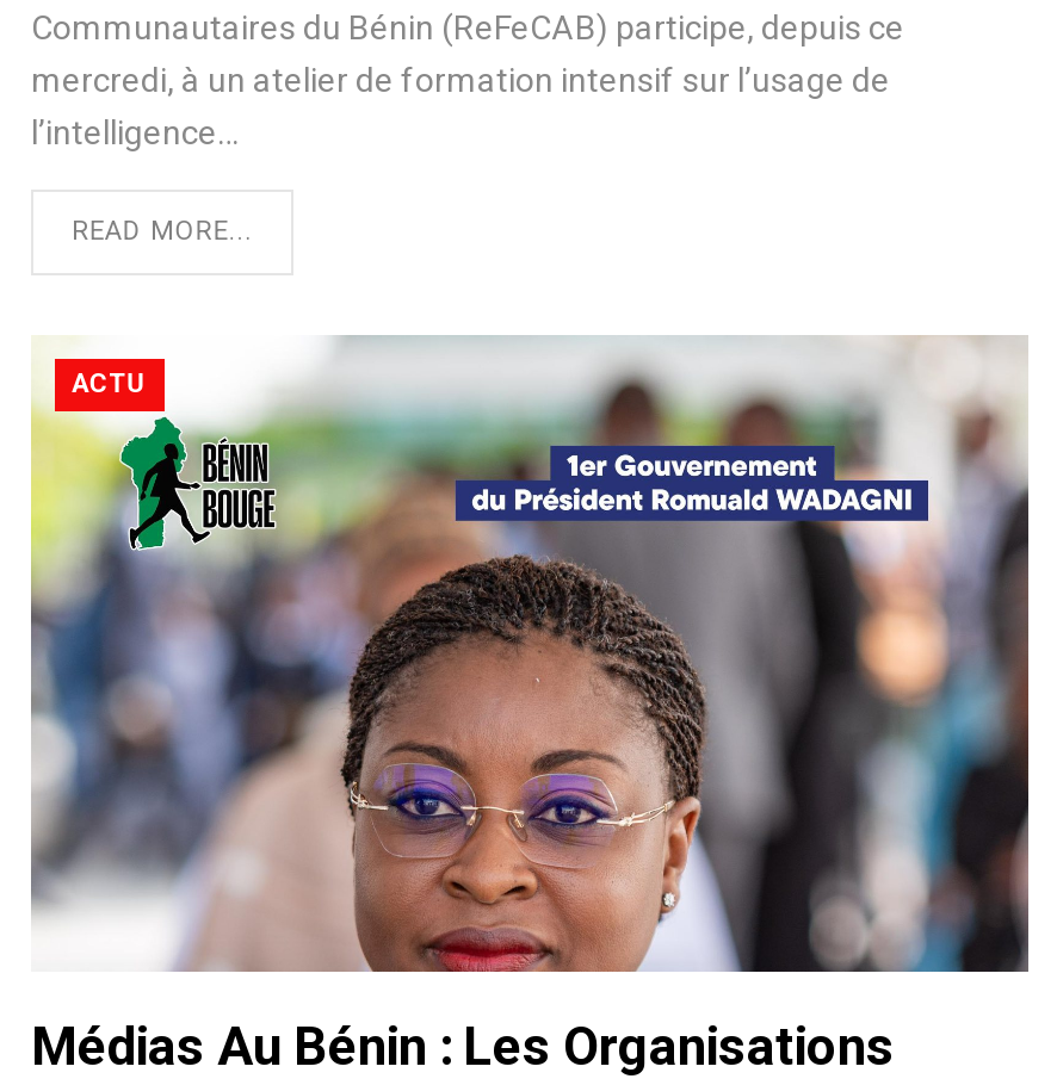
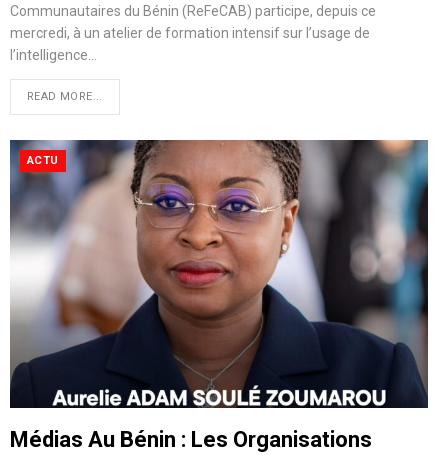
- [image]
+ [image]
